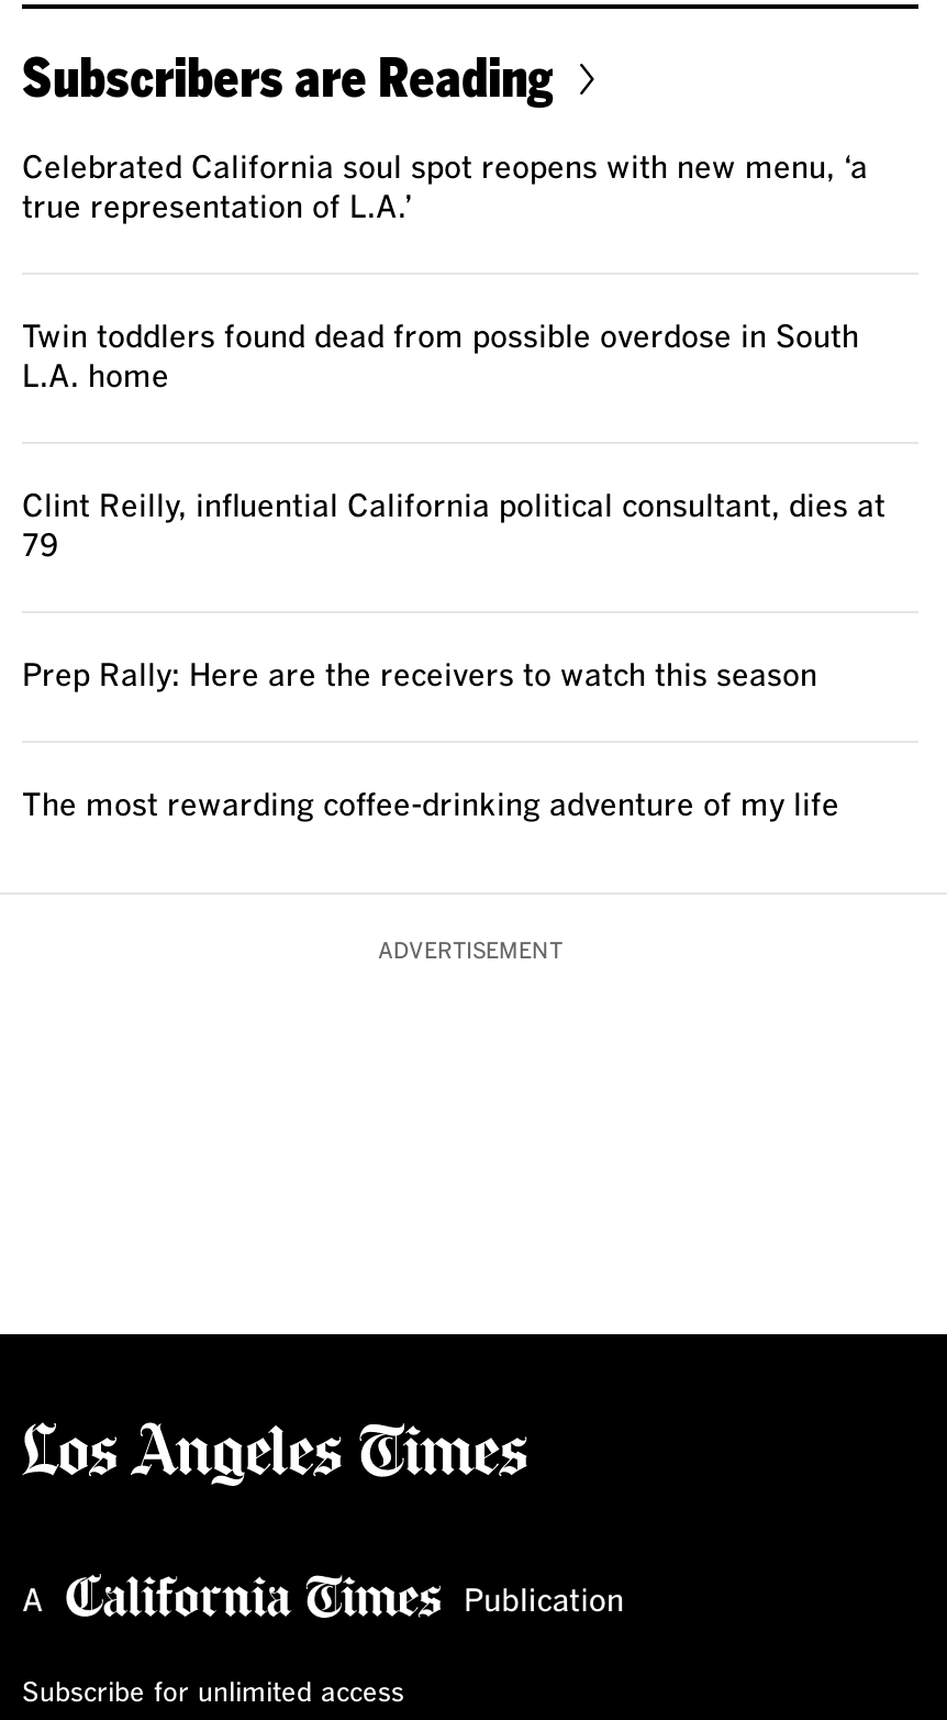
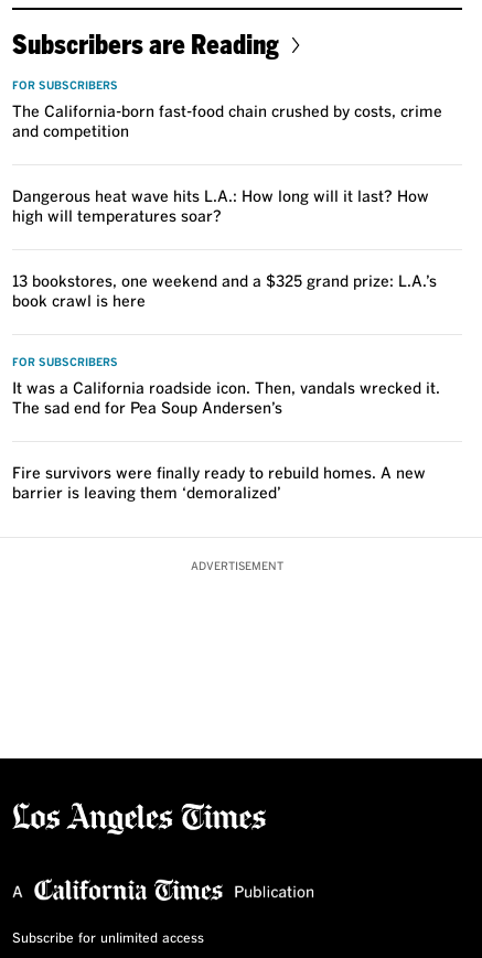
- Celebrated California soul spot reopens with new menu, ‘a
- true representation of L.A.’
+ FOR SUBSCRIBERS
+ The California-born fast-food chain crushed by costs, crime
+ and competition

- Twin toddlers found dead from possible overdose in South
- L.A. home
+ Dangerous heat wave hits L.A.: How long will it last? How
+ high will temperatures soar?

- Clint Reilly, influential California political consultant, dies at
- 79
+ 13 bookstores, one weekend and a $325 grand prize: L.A.’s
+ book crawl is here

- Prep Rally: Here are the receivers to watch this season
+ FOR SUBSCRIBERS
+ It was a California roadside icon. Then, vandals wrecked it.
+ The sad end for Pea Soup Andersen’s

- The most rewarding coffee-drinking adventure of my life
+ Fire survivors were finally ready to rebuild homes. A new
+ barrier is leaving them ‘demoralized’
